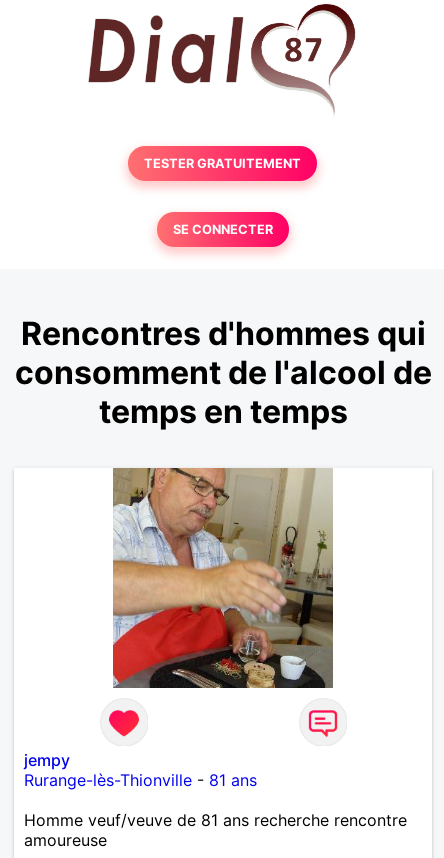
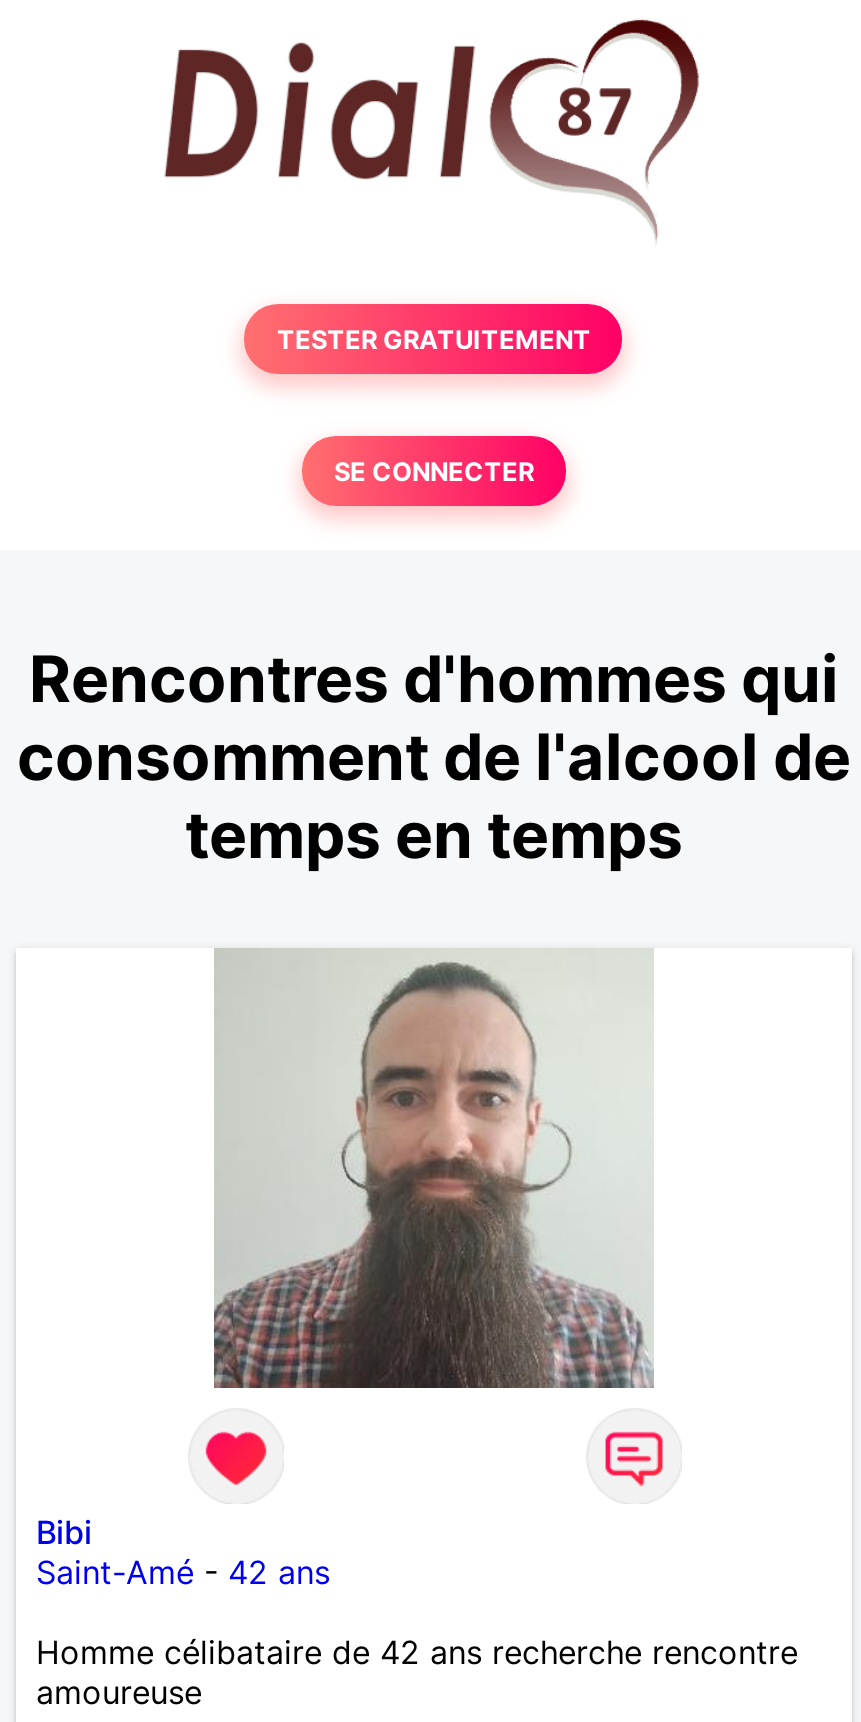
- [image]
+ [image]

- jempy
- Rurange-lès-Thionville - 81 ans
+ Bibi
+ Saint-Amé - 42 ans

- Homme veuf/veuve de 81 ans recherche rencontre
+ Homme célibataire de 42 ans recherche rencontre
